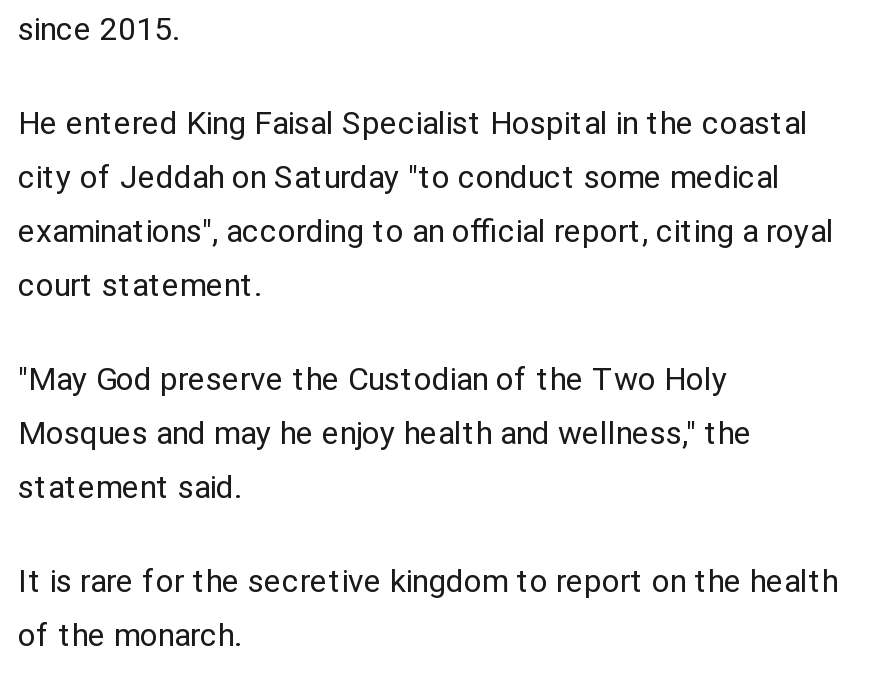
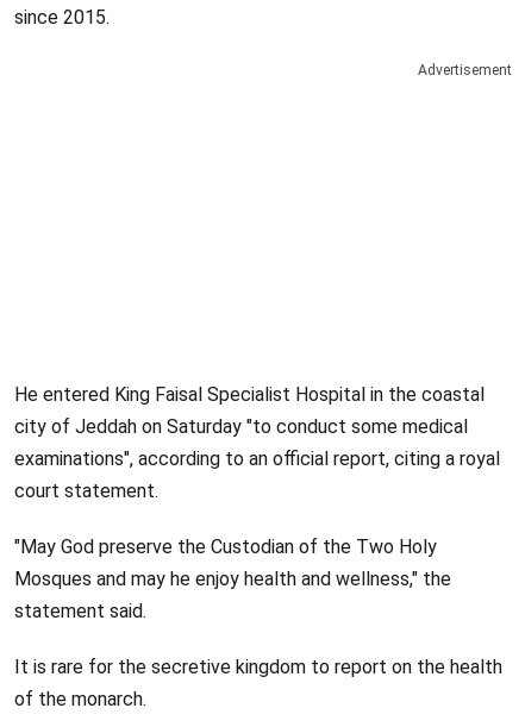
+ Advertisement
